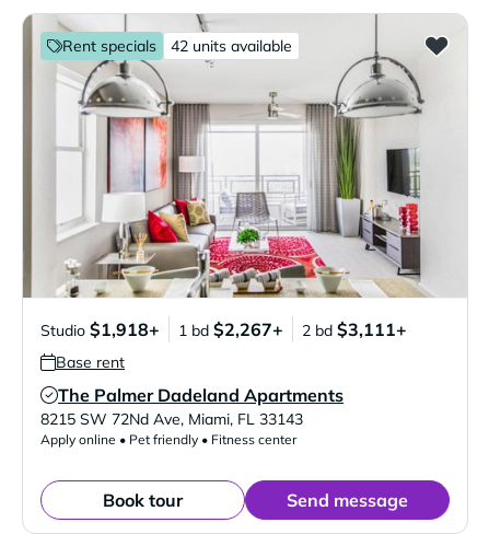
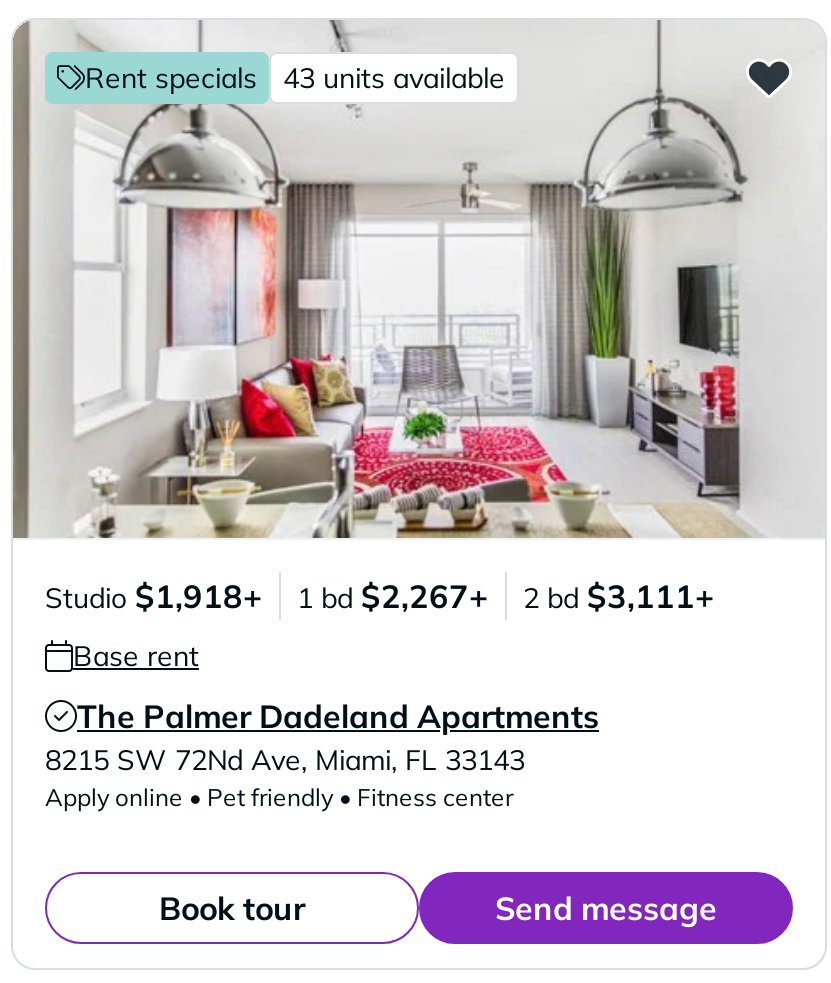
- 42 units available
+ 43 units available
